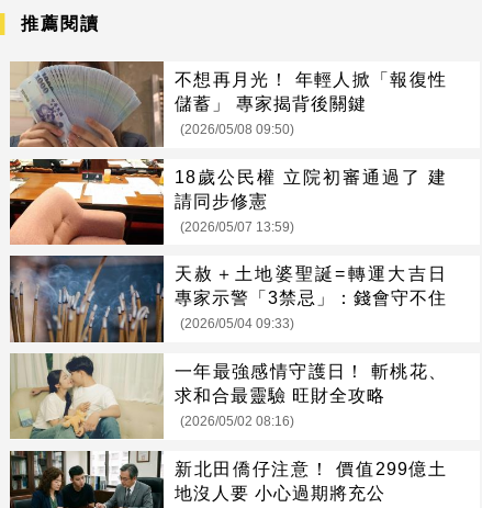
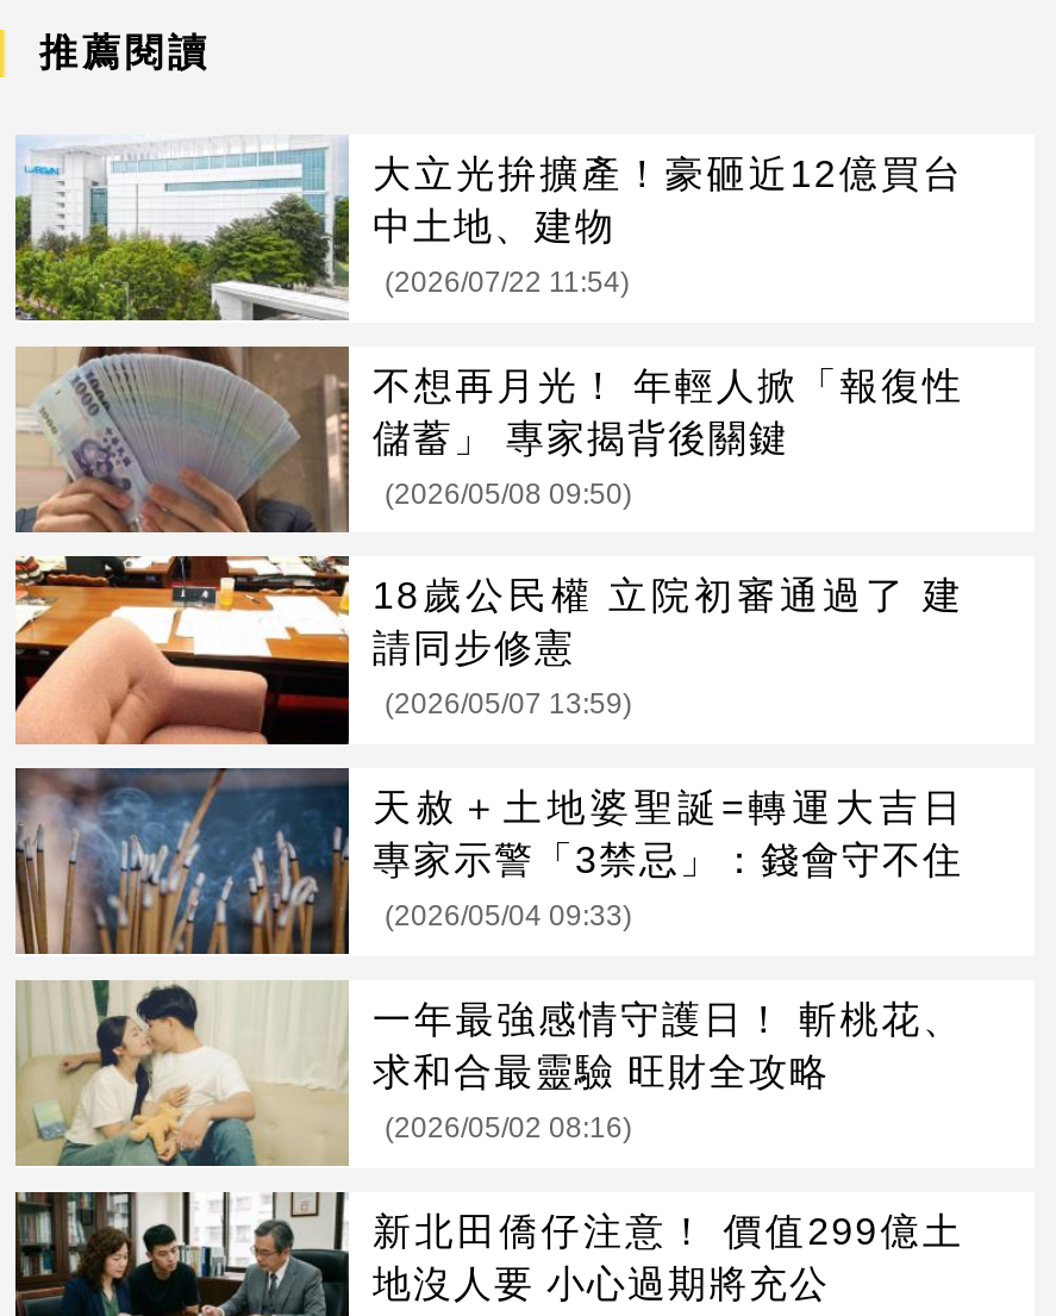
+ [image]
+ 大立光拚擴產！豪砸近12億買台
+ 中土地、建物
+ (2026/07/22 11:54)
